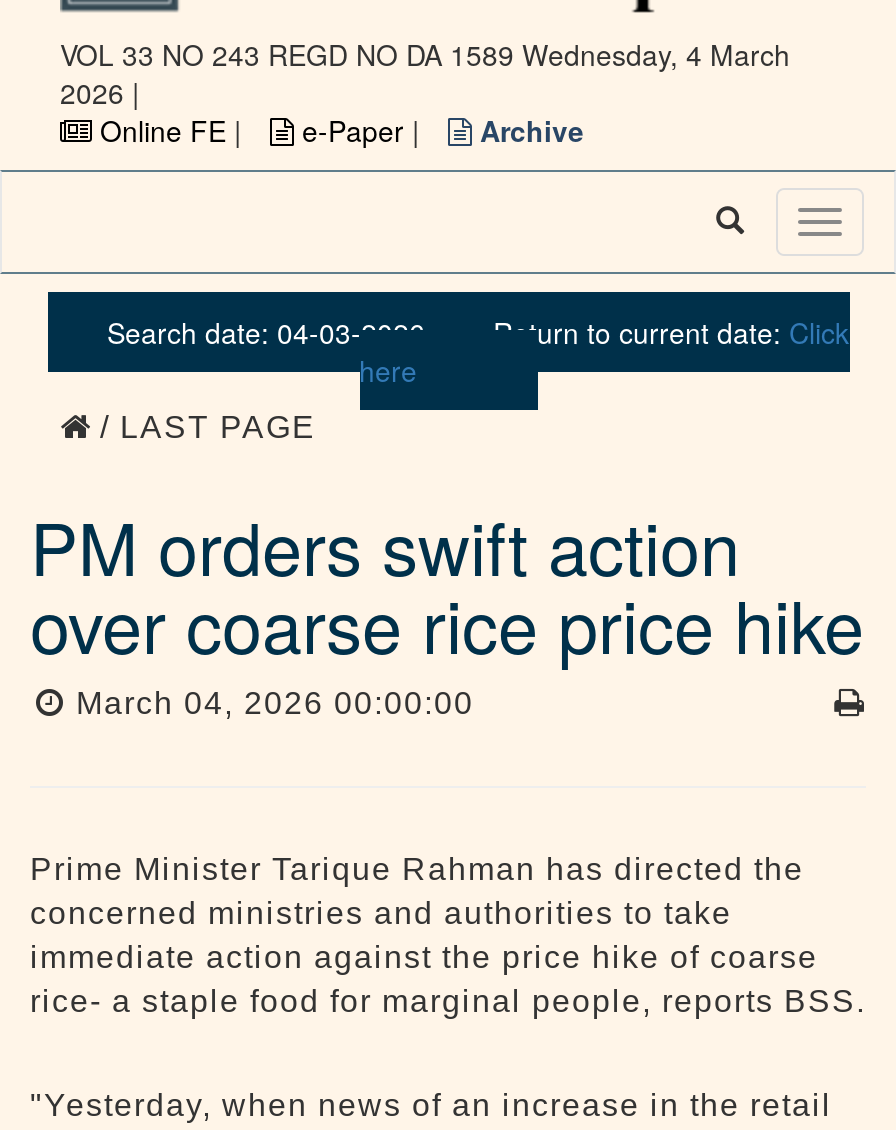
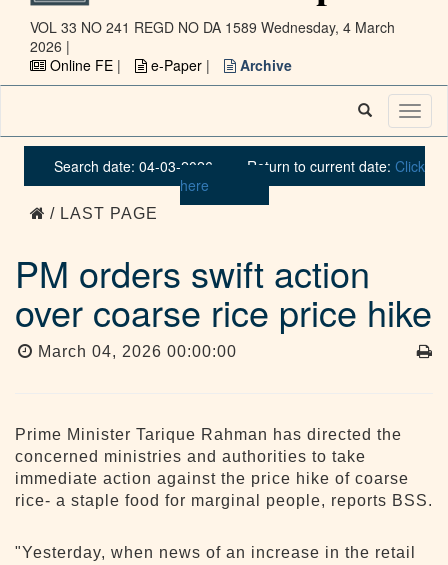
- VOL 33 NO 243 REGD NO DA 1589 Wednesday, 4 March
+ VOL 33 NO 241 REGD NO DA 1589 Wednesday, 4 March
